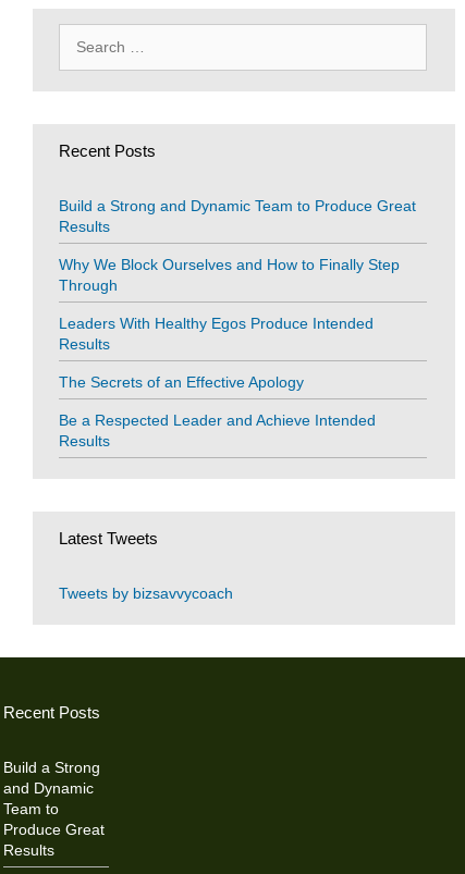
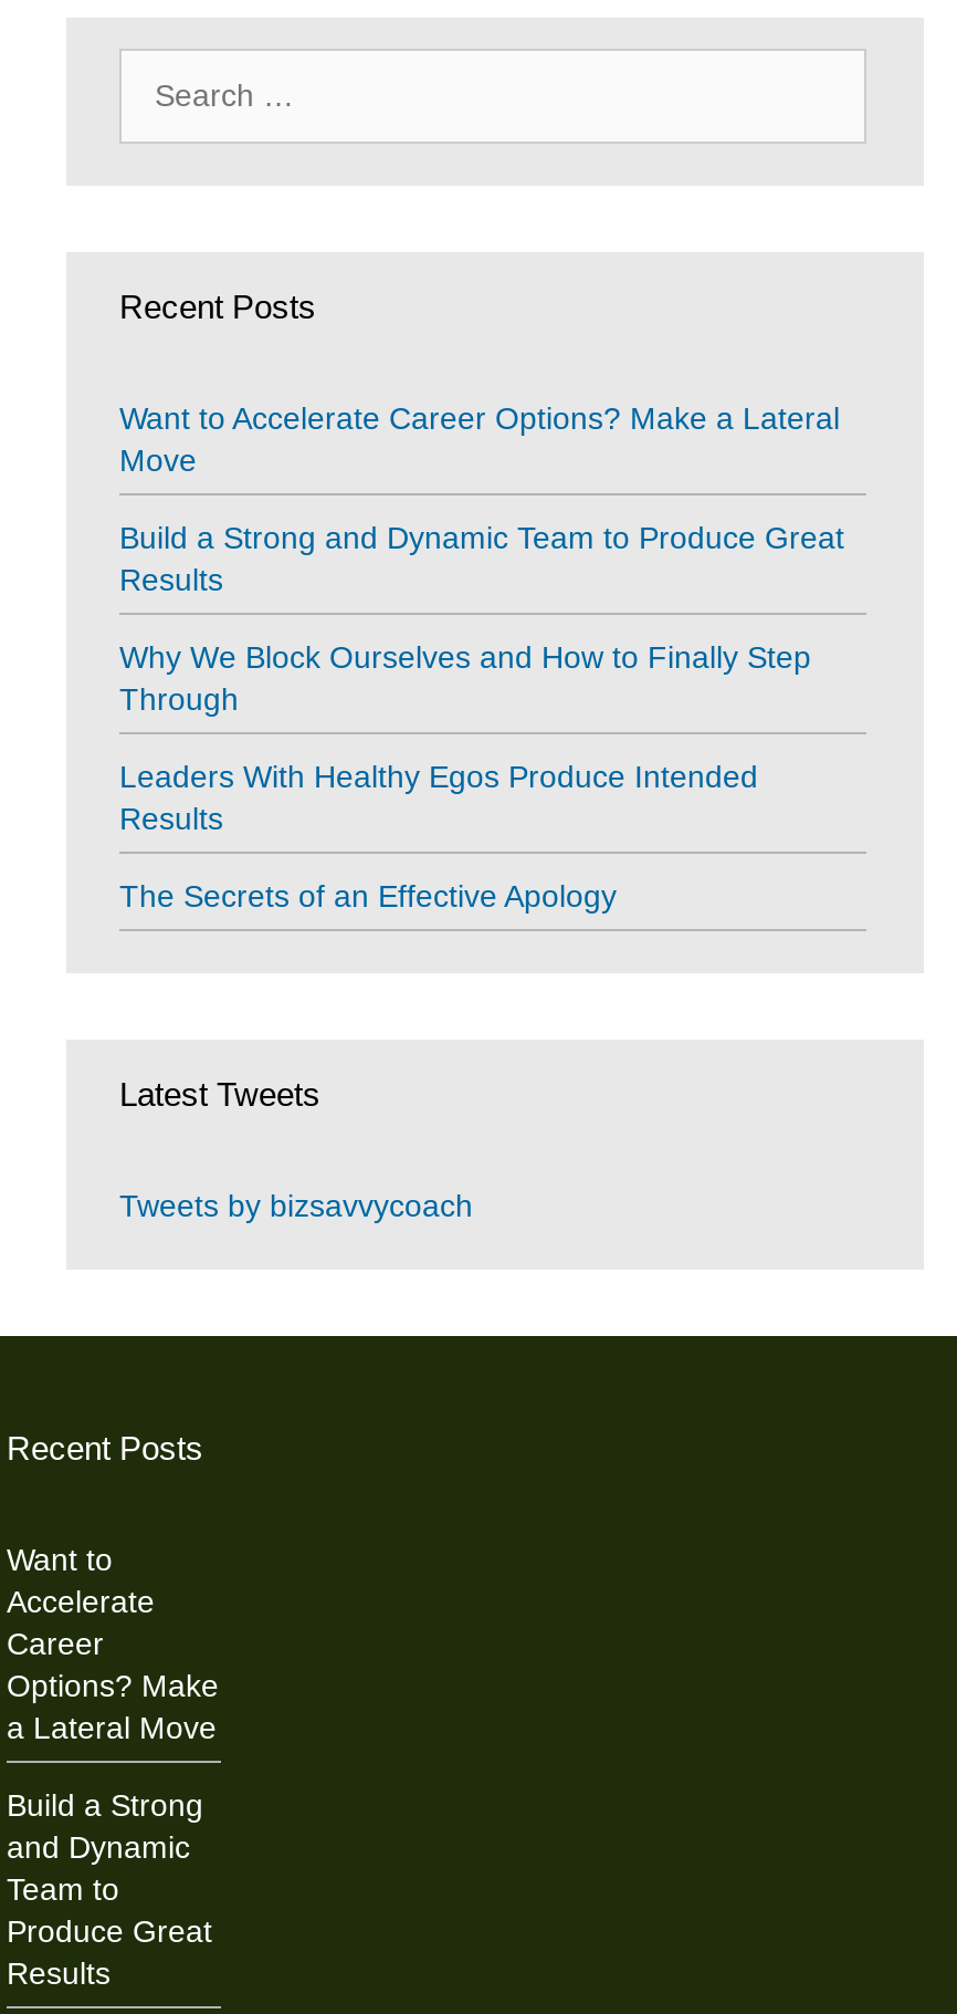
+ Want to Accelerate Career Options? Make a Lateral
+ Move

- Be a Respected Leader and Achieve Intended
- Results

+ Want to
+ Accelerate
+ Career
+ Options? Make
+ a Lateral Move
